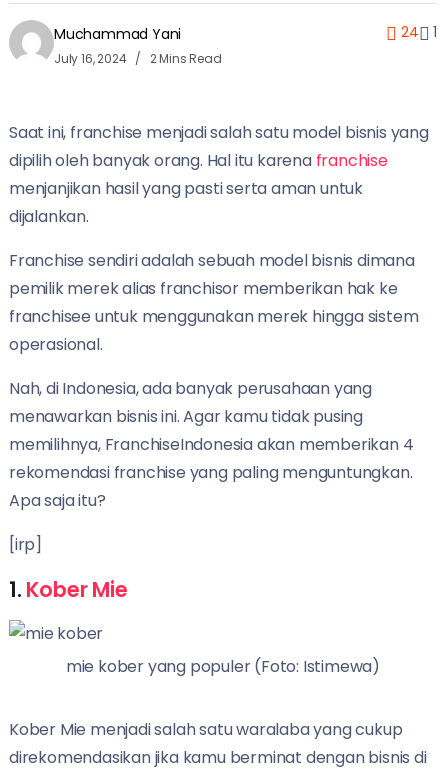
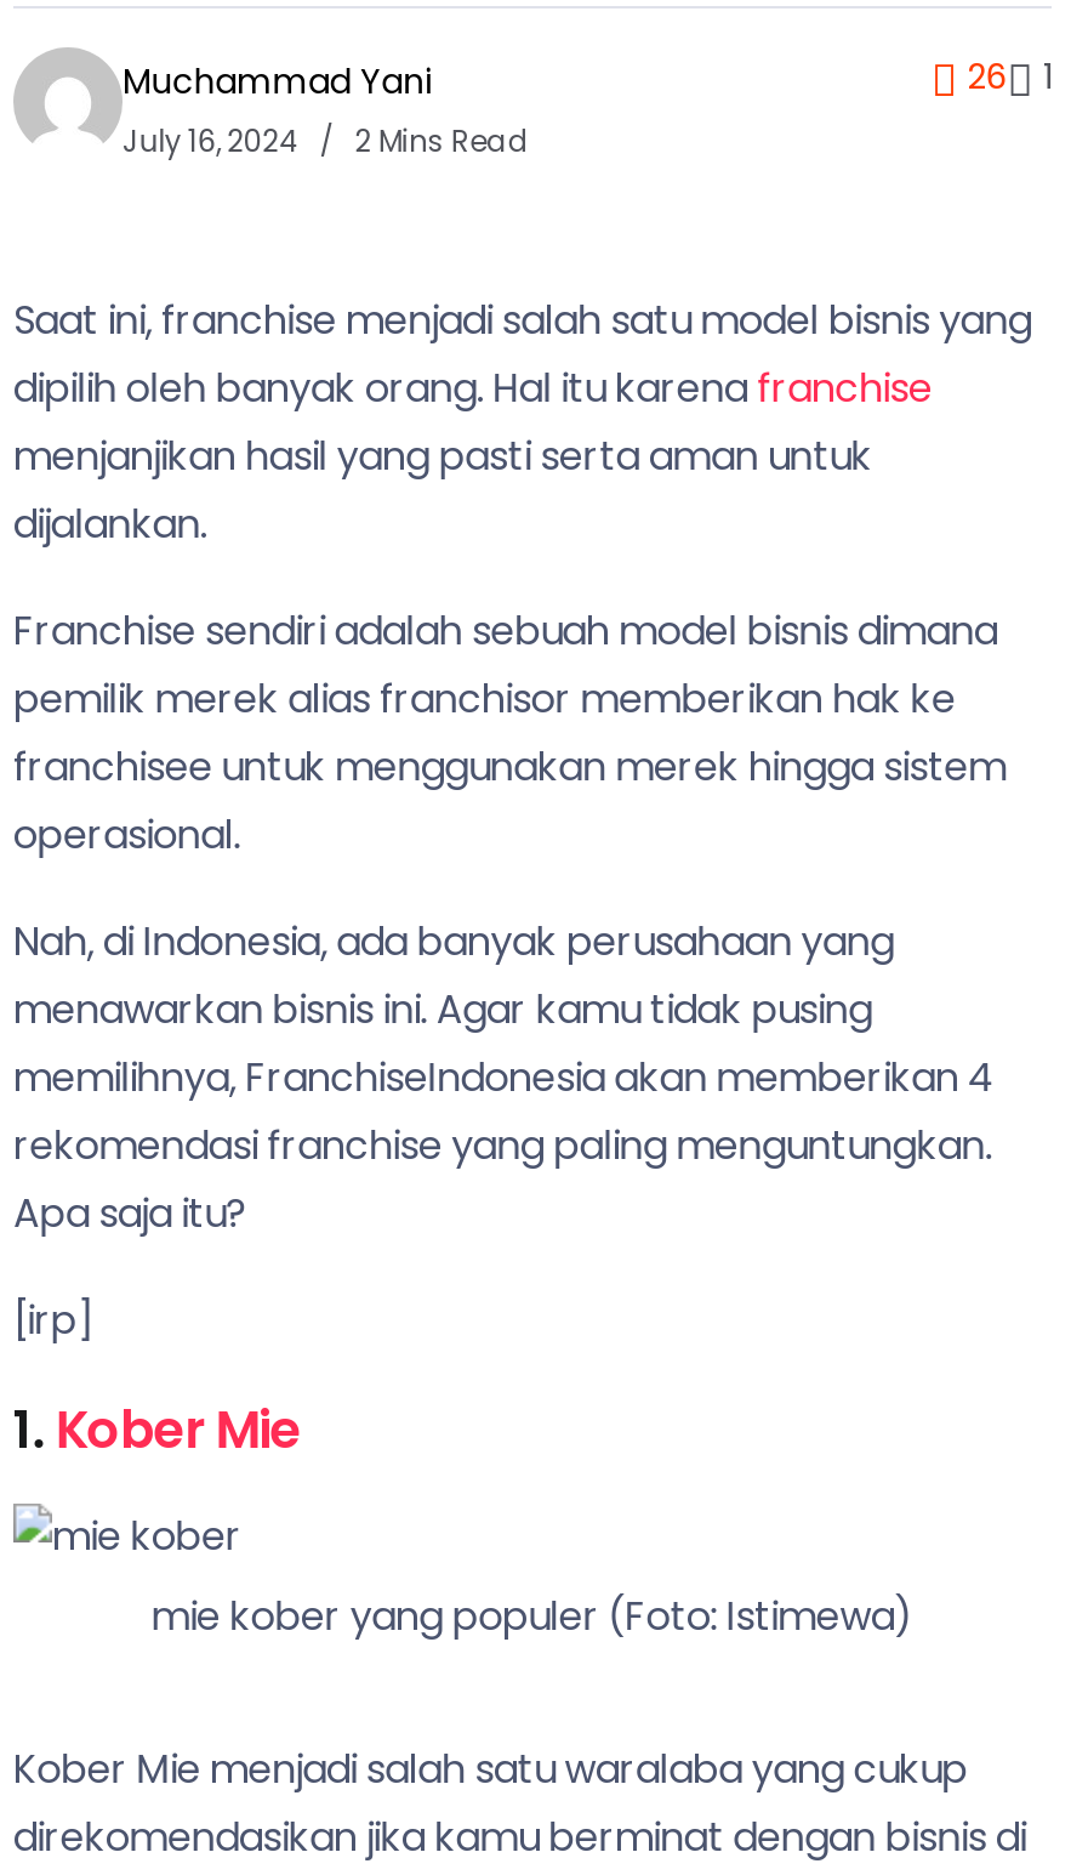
- 24
+ 26
